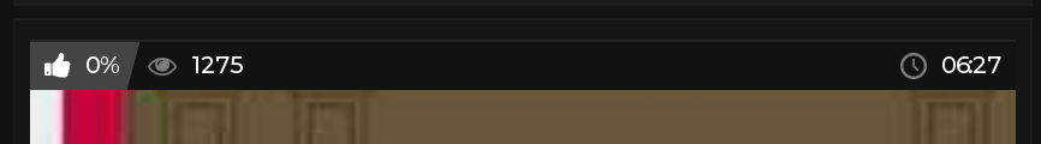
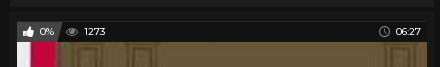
- 1275
+ 1273
